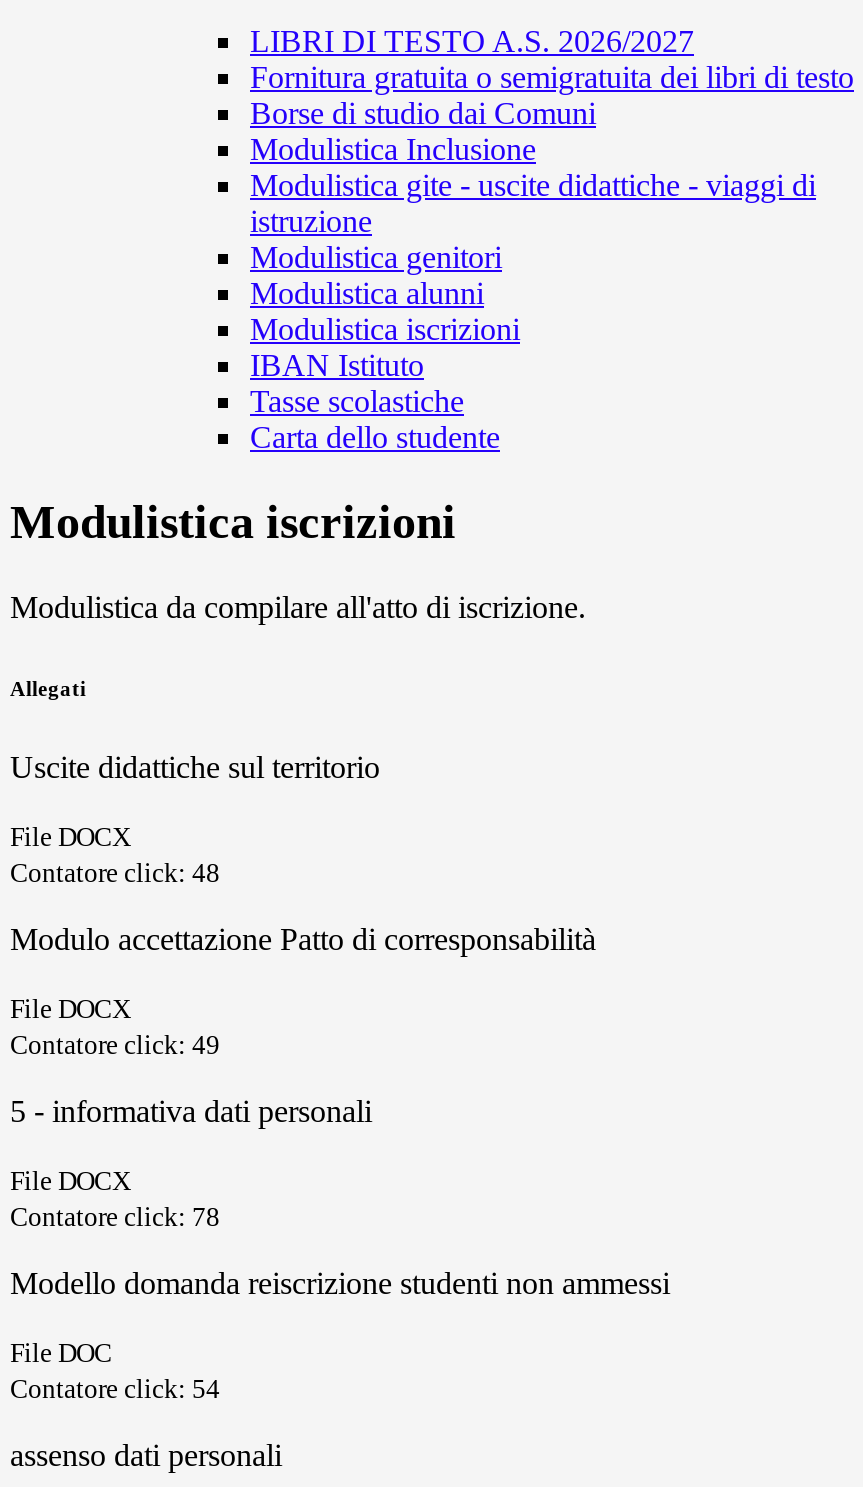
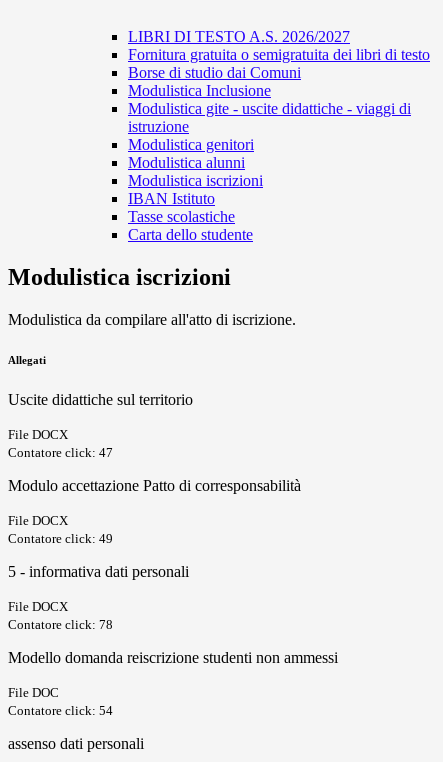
- Contatore click: 48
+ Contatore click: 47
